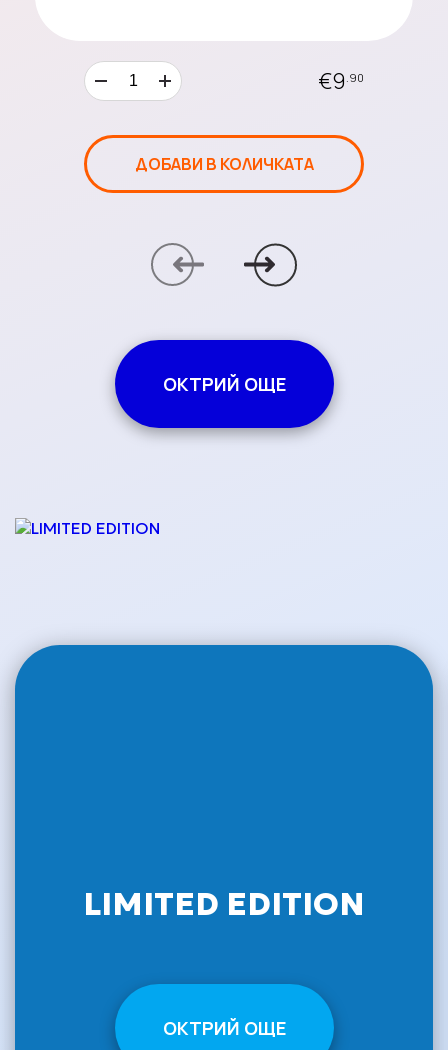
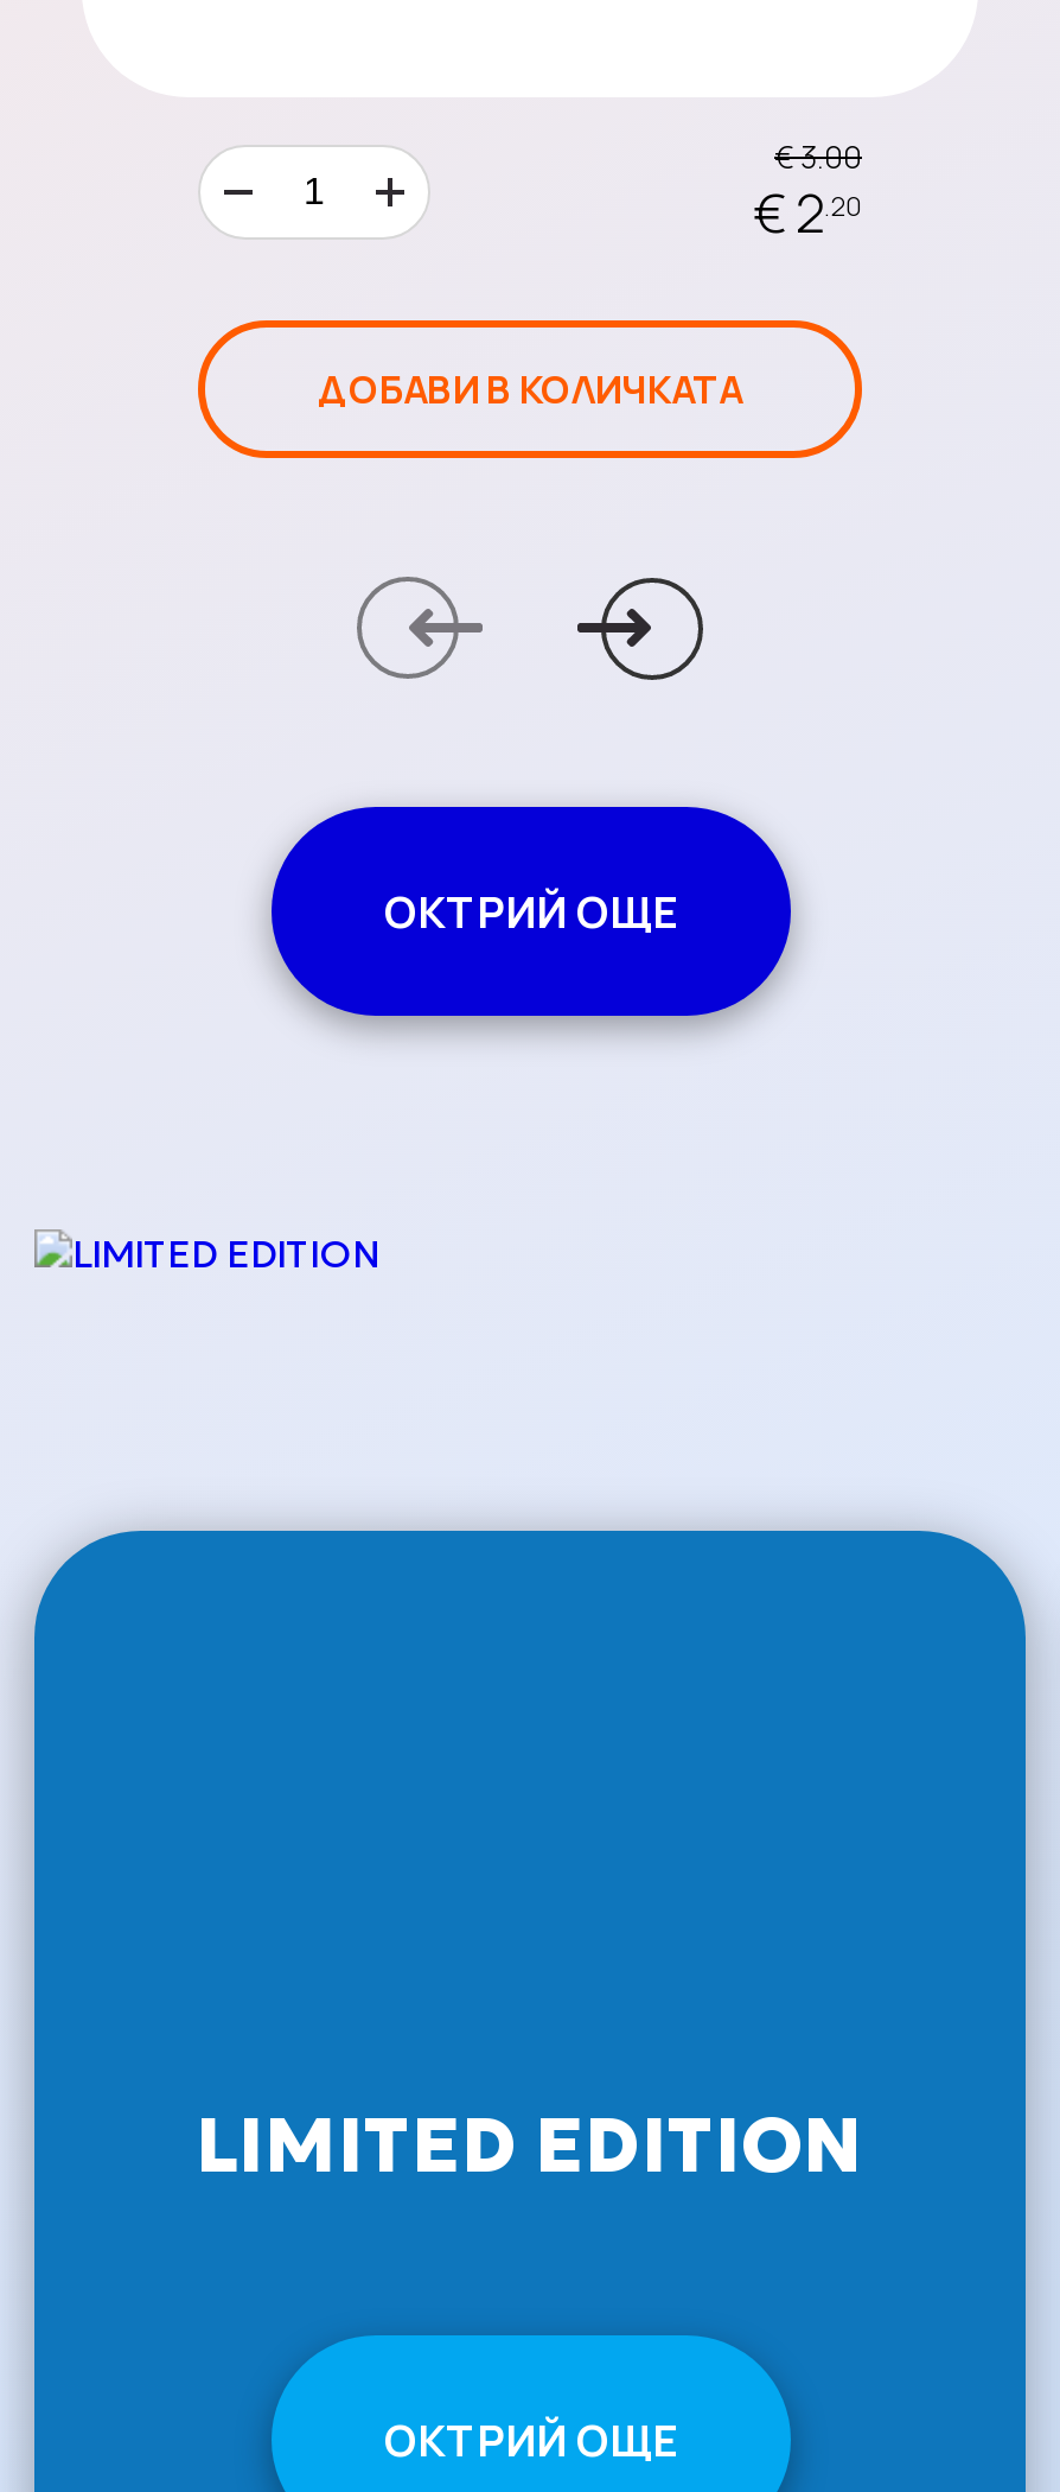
- €9.90
+ € 3.00
+ € 2.20
